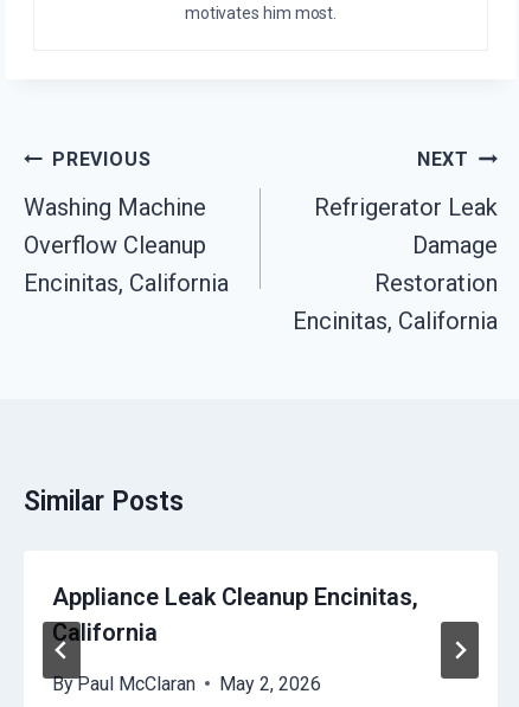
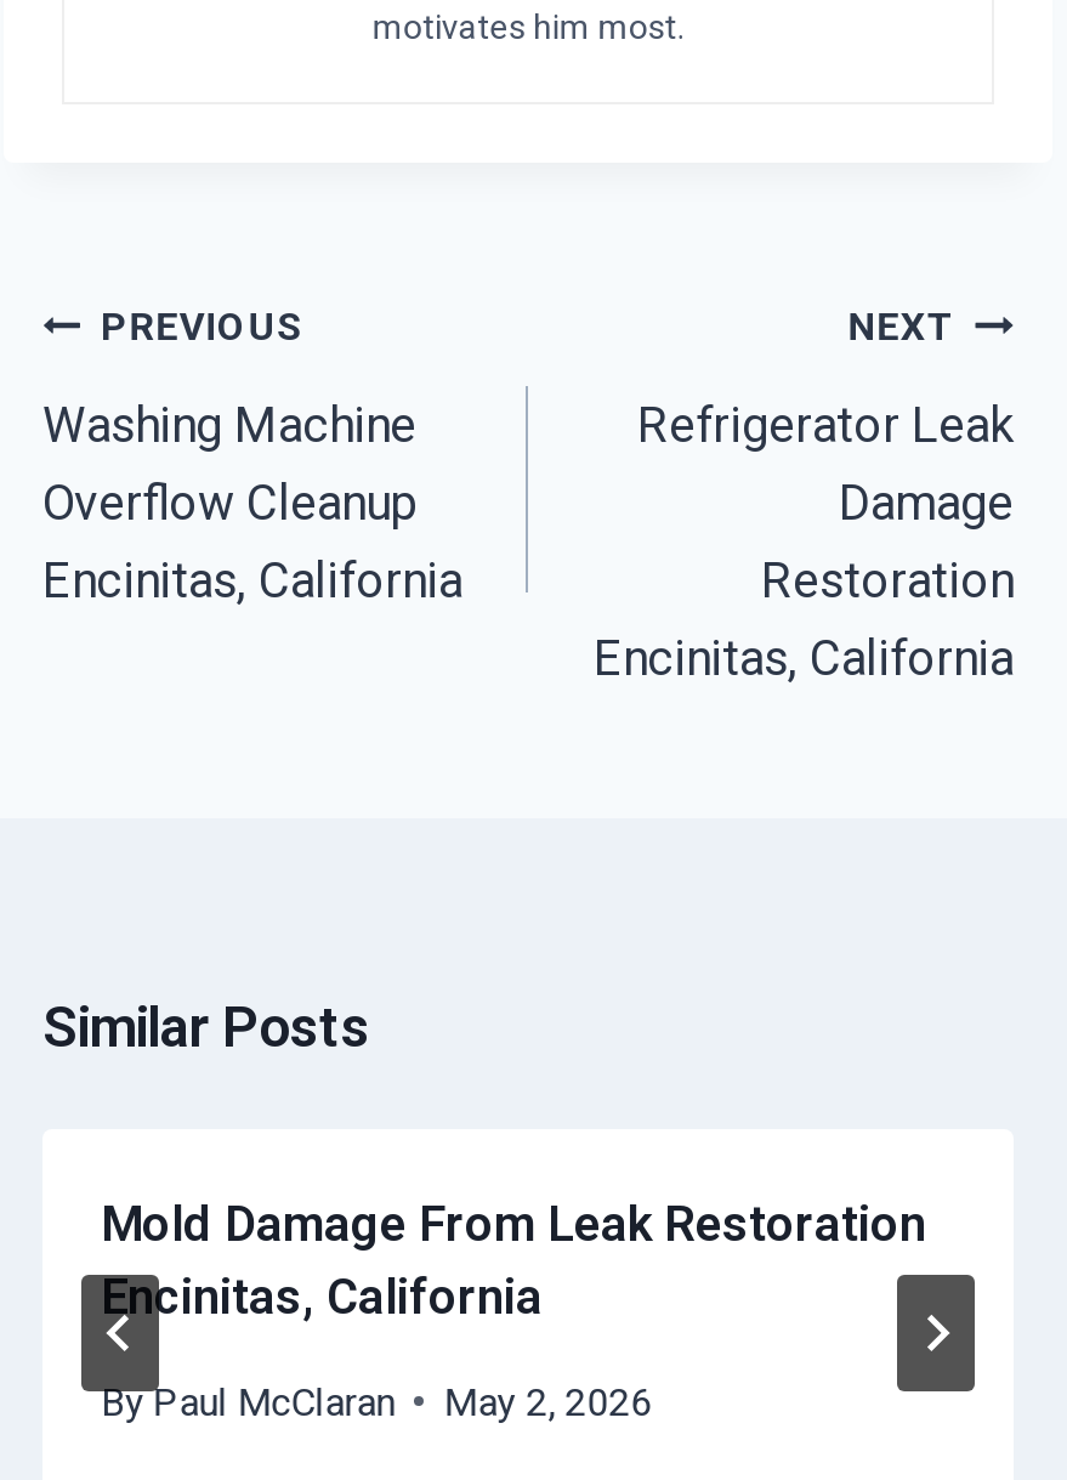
- Appliance Leak Cleanup Encinitas,
- California
+ Mold Damage From Leak Restoration
+ Encinitas, California
